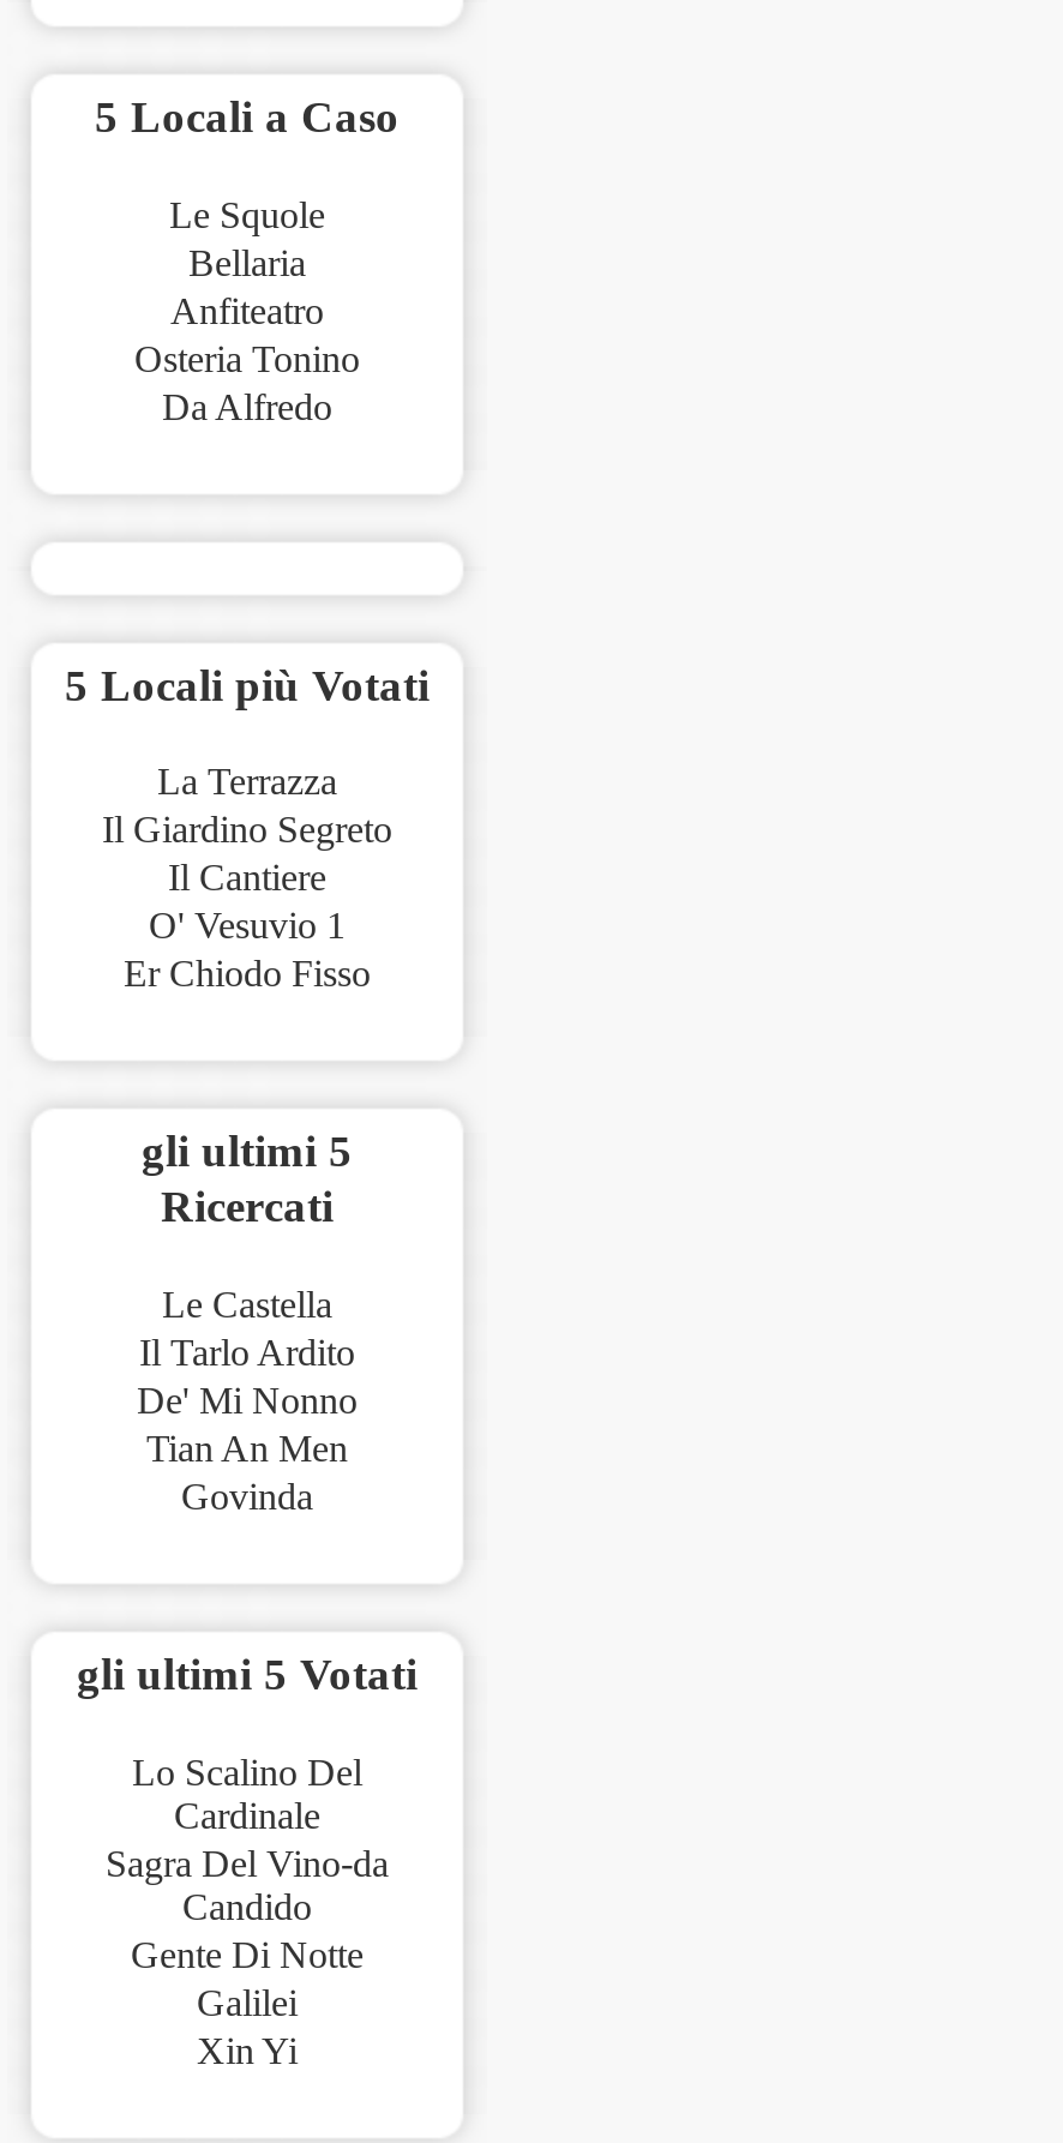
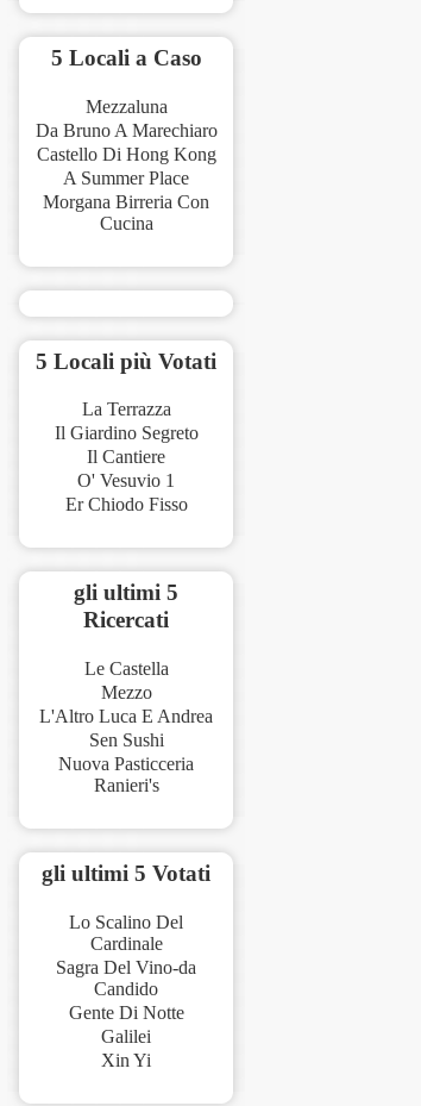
- Le Squole
- Bellaria
- Anfiteatro
- Osteria Tonino
- Da Alfredo
+ Mezzaluna
+ Da Bruno A Marechiaro
+ Castello Di Hong Kong
+ A Summer Place
+ Morgana Birreria Con
+ Cucina

- Il Tarlo Ardito
- De' Mi Nonno
- Tian An Men
- Govinda
+ Mezzo
+ L'Altro Luca E Andrea
+ Sen Sushi
+ Nuova Pasticceria
+ Ranieri's
